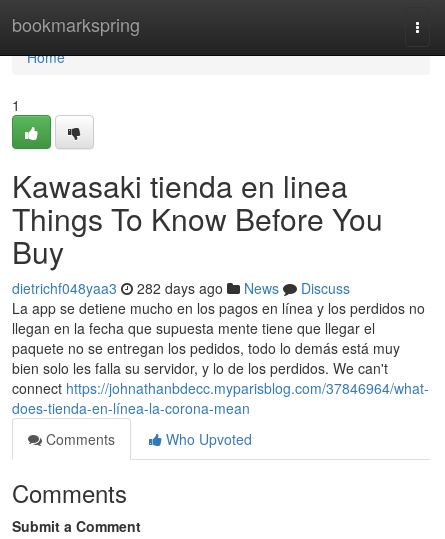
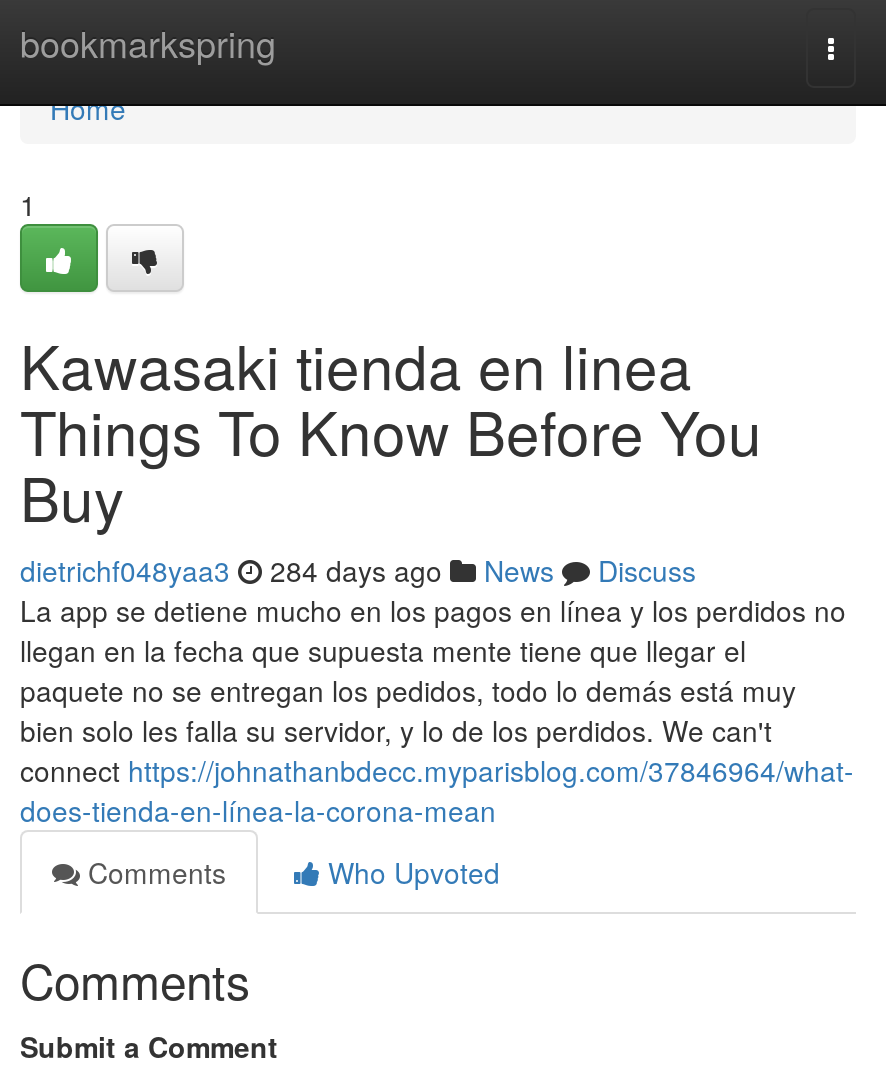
- dietrichf048yaa3 282 days ago News Discuss
+ dietrichf048yaa3 284 days ago News Discuss
